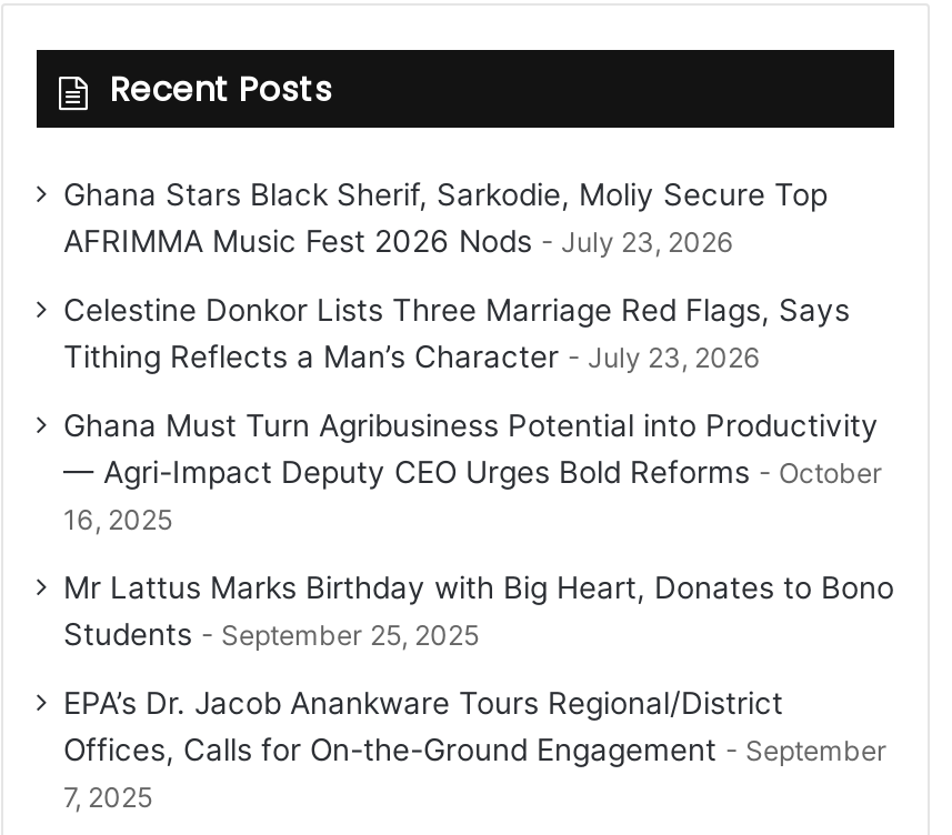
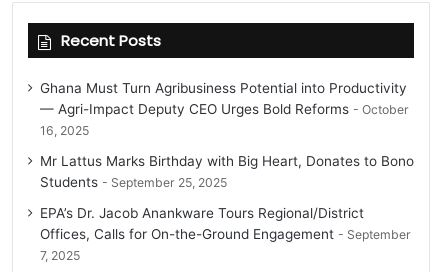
- Ghana Stars Black Sherif, Sarkodie, Moliy Secure Top
- AFRIMMA Music Fest 2026 Nods
- July 23, 2026
- Celestine Donkor Lists Three Marriage Red Flags, Says
- Tithing Reflects a Man’s Character
- July 23, 2026
